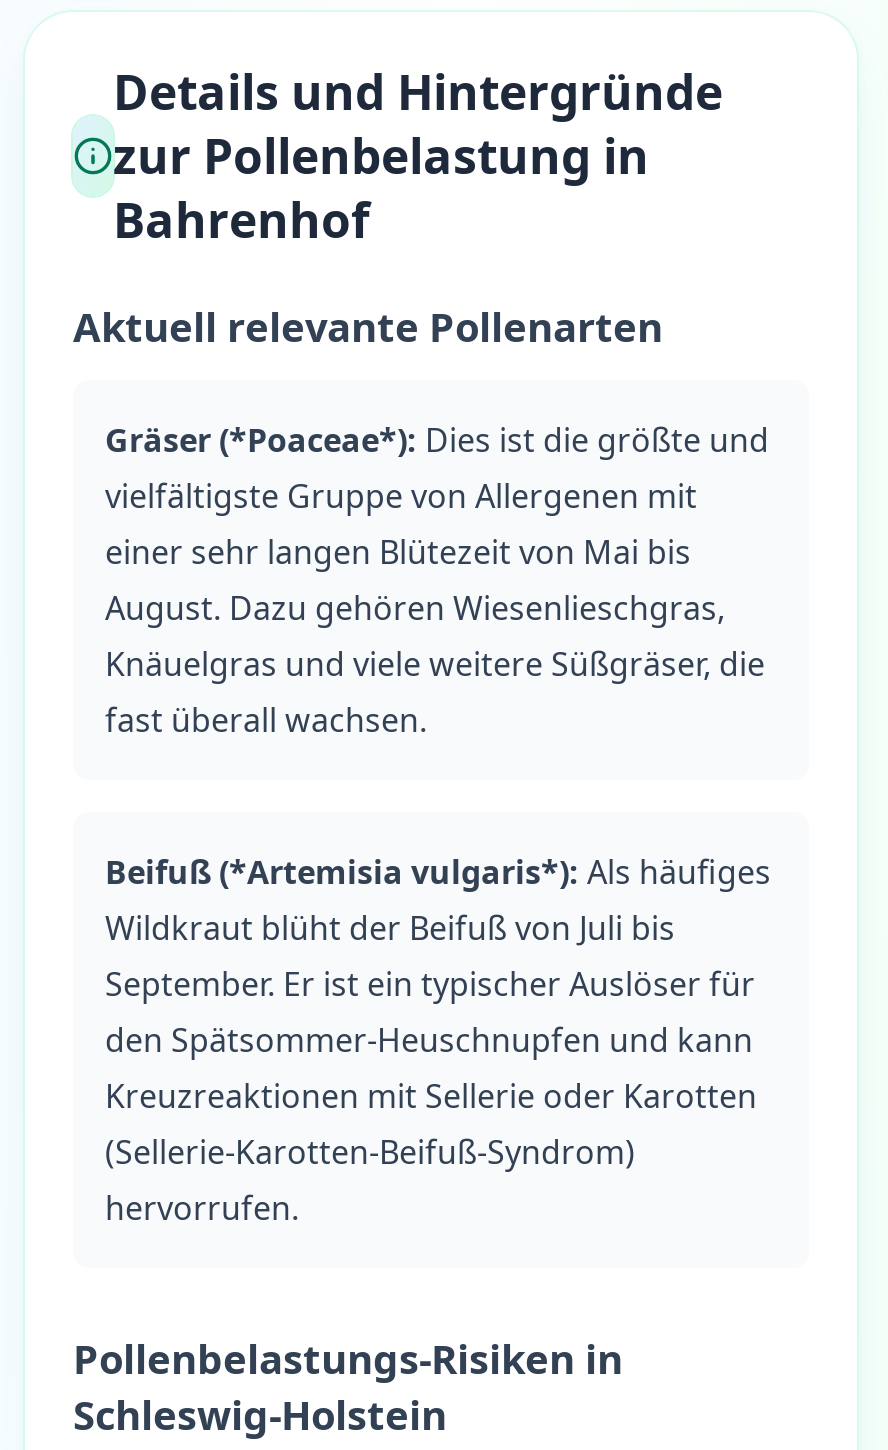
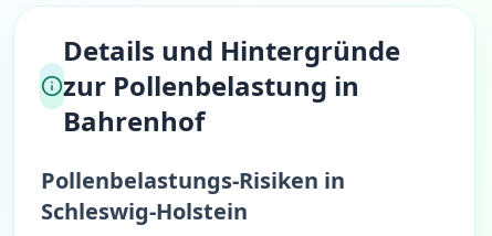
- Aktuell relevante Pollenarten
- Gräser (*Poaceae*): Dies ist die größte und
- vielfältigste Gruppe von Allergenen mit
- einer sehr langen Blütezeit von Mai bis
- August. Dazu gehören Wiesenlieschgras,
- Knäuelgras und viele weitere Süßgräser, die
- fast überall wachsen.
- Beifuß (*Artemisia vulgaris*): Als häufiges
- Wildkraut blüht der Beifuß von Juli bis
- September. Er ist ein typischer Auslöser für
- den Spätsommer-Heuschnupfen und kann
- Kreuzreaktionen mit Sellerie oder Karotten
- (Sellerie-Karotten-Beifuß-Syndrom)
- hervorrufen.
